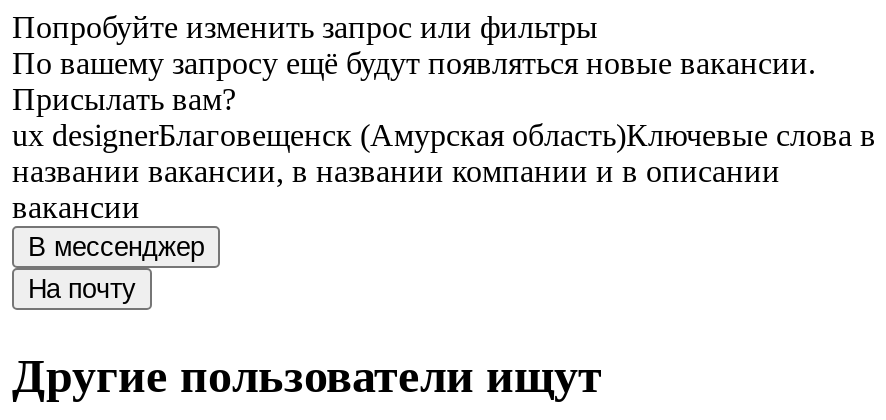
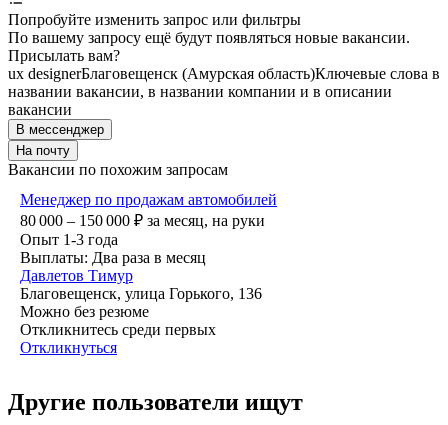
+ Вакансии по похожим запросам
+ Менеджер по продажам автомобилей
+ 80 000 – 150 000 ₽ за месяц, на руки
+ Опыт 1-3 года
+ Выплаты: Два раза в месяц
+ Давлетов Тимур
+ Благовещенск, улица Горького, 136
+ Можно без резюме
+ Откликнитесь среди первых
+ Откликнуться
